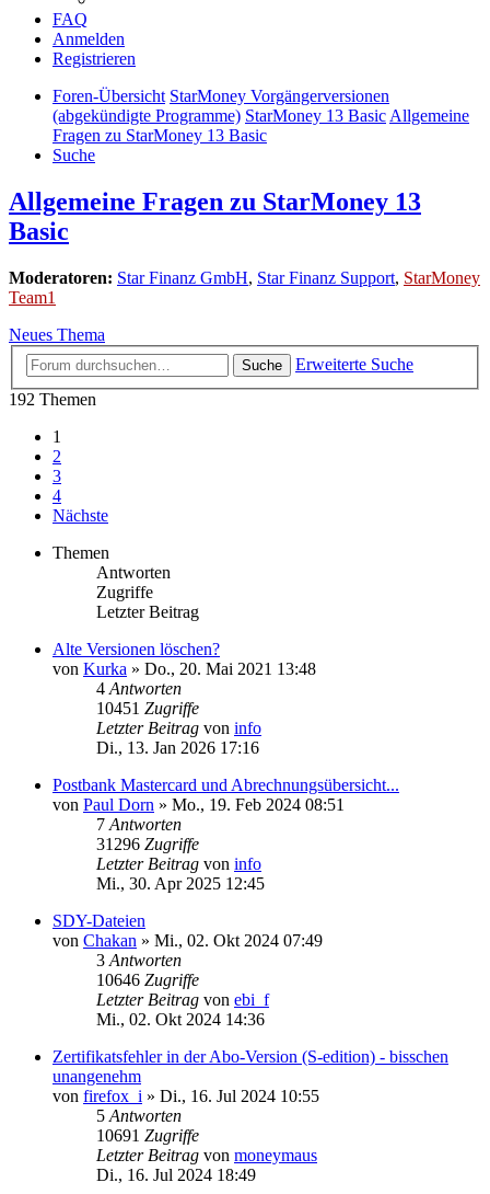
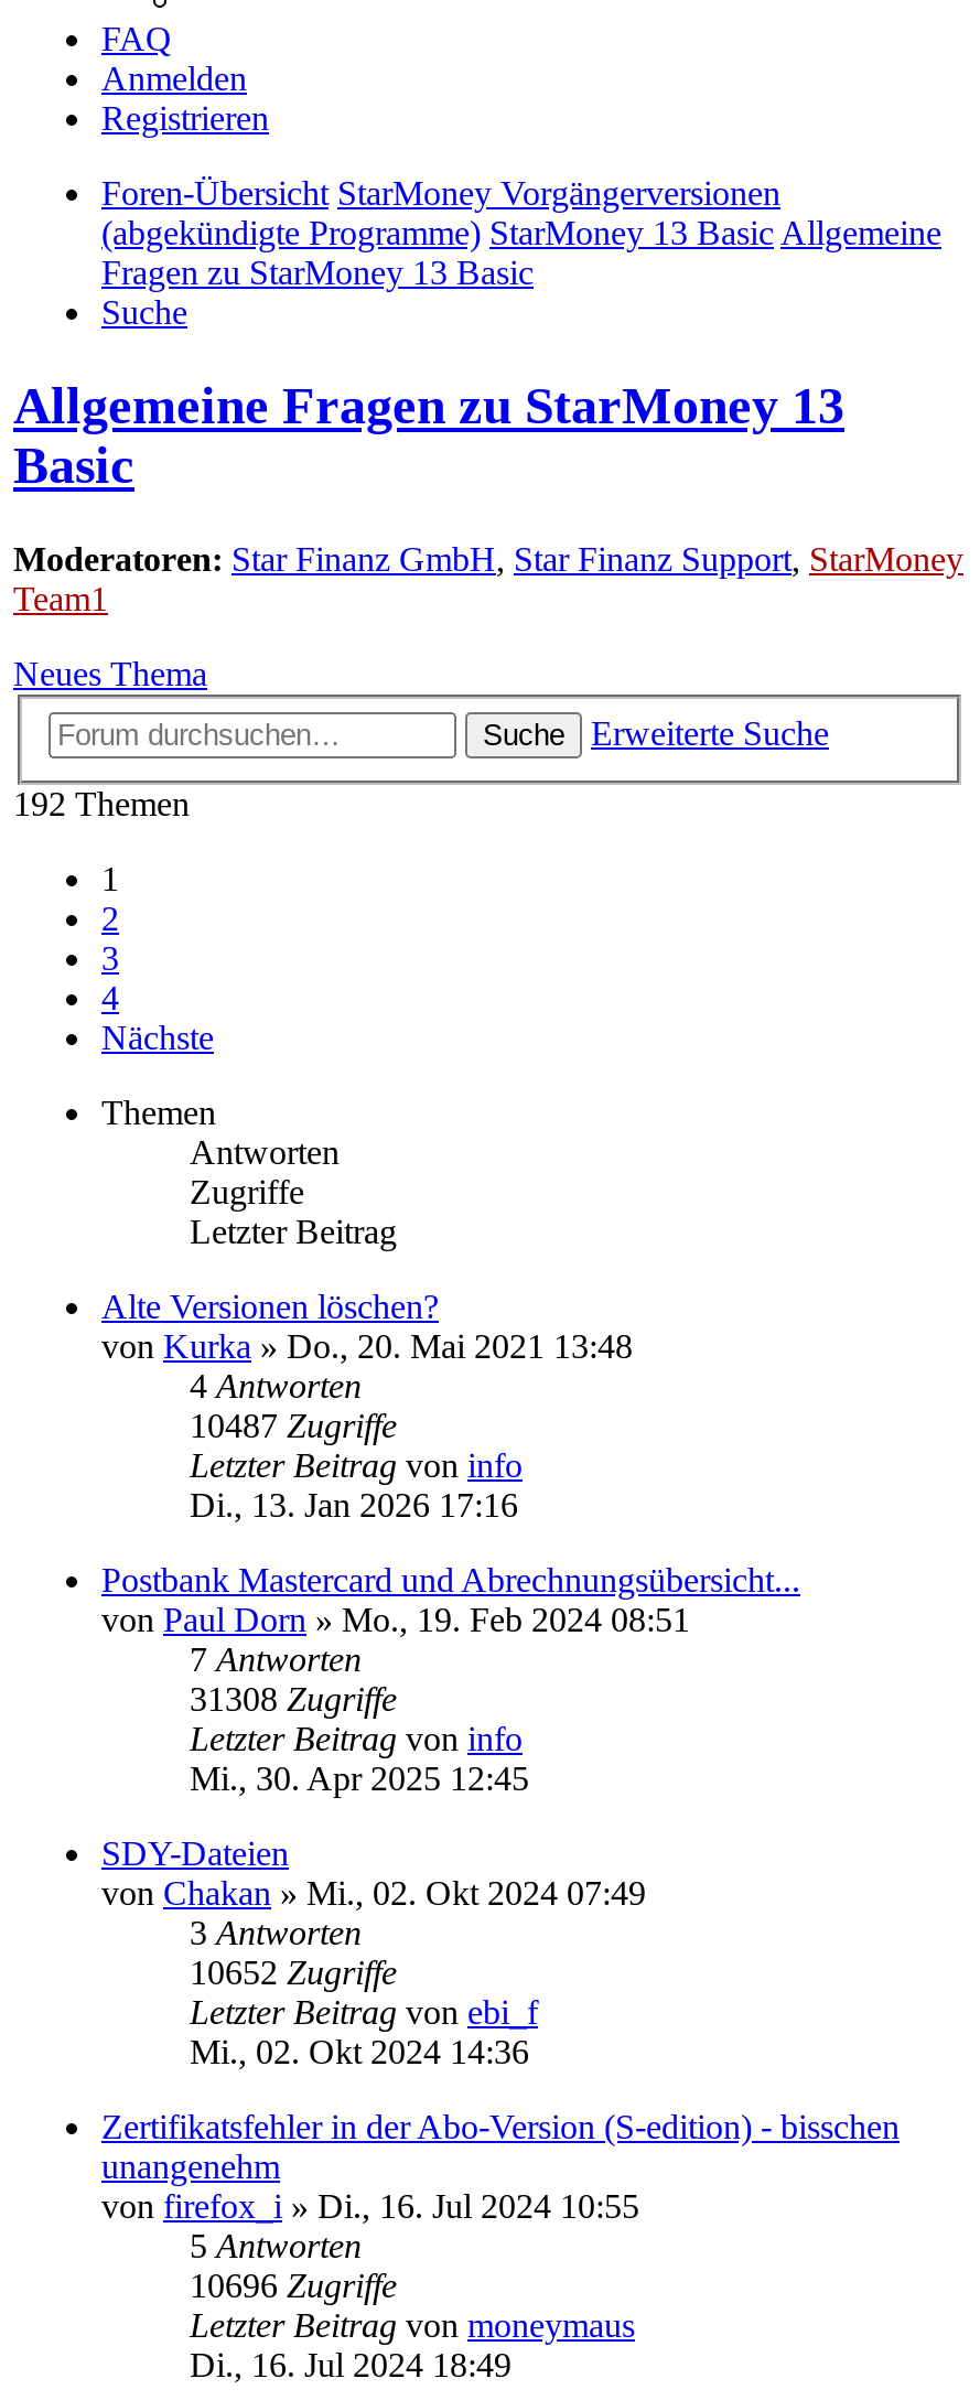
- 10451 Zugriffe
+ 10487 Zugriffe

- 31296 Zugriffe
+ 31308 Zugriffe

- 10646 Zugriffe
+ 10652 Zugriffe

- 10691 Zugriffe
+ 10696 Zugriffe
